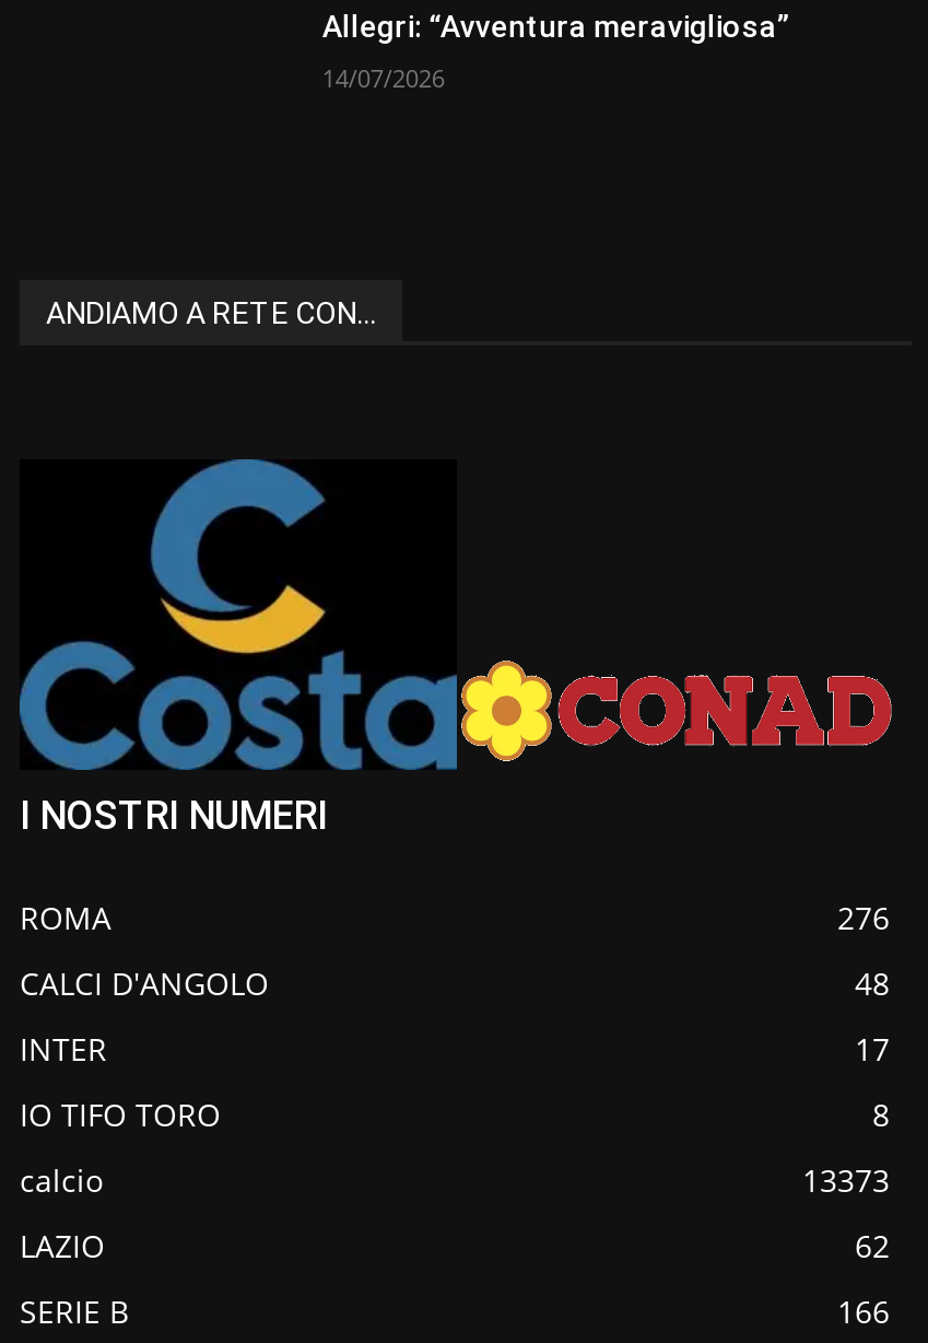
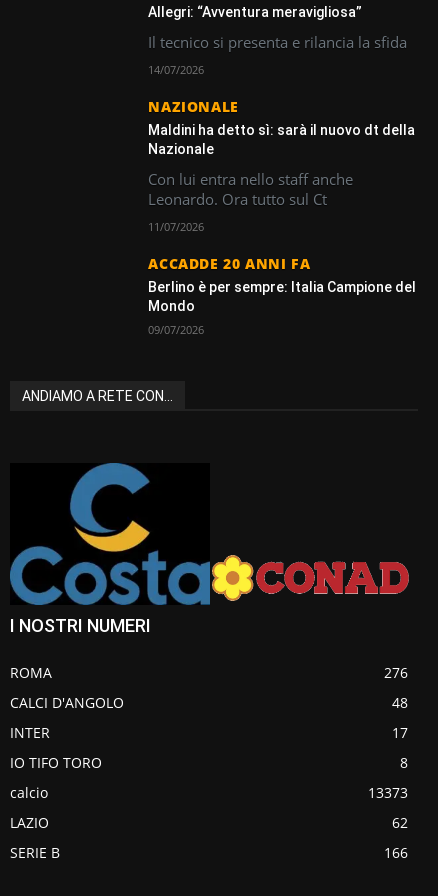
+ Il tecnico si presenta e rilancia la sfida

+ NAZIONALE
+ Maldini ha detto sì: sarà il nuovo dt della
+ Nazionale
+ Con lui entra nello staff anche
+ Leonardo. Ora tutto sul Ct
+ 11/07/2026
+ ACCADDE 20 ANNI FA
+ Berlino è per sempre: Italia Campione del
+ Mondo
+ 09/07/2026
